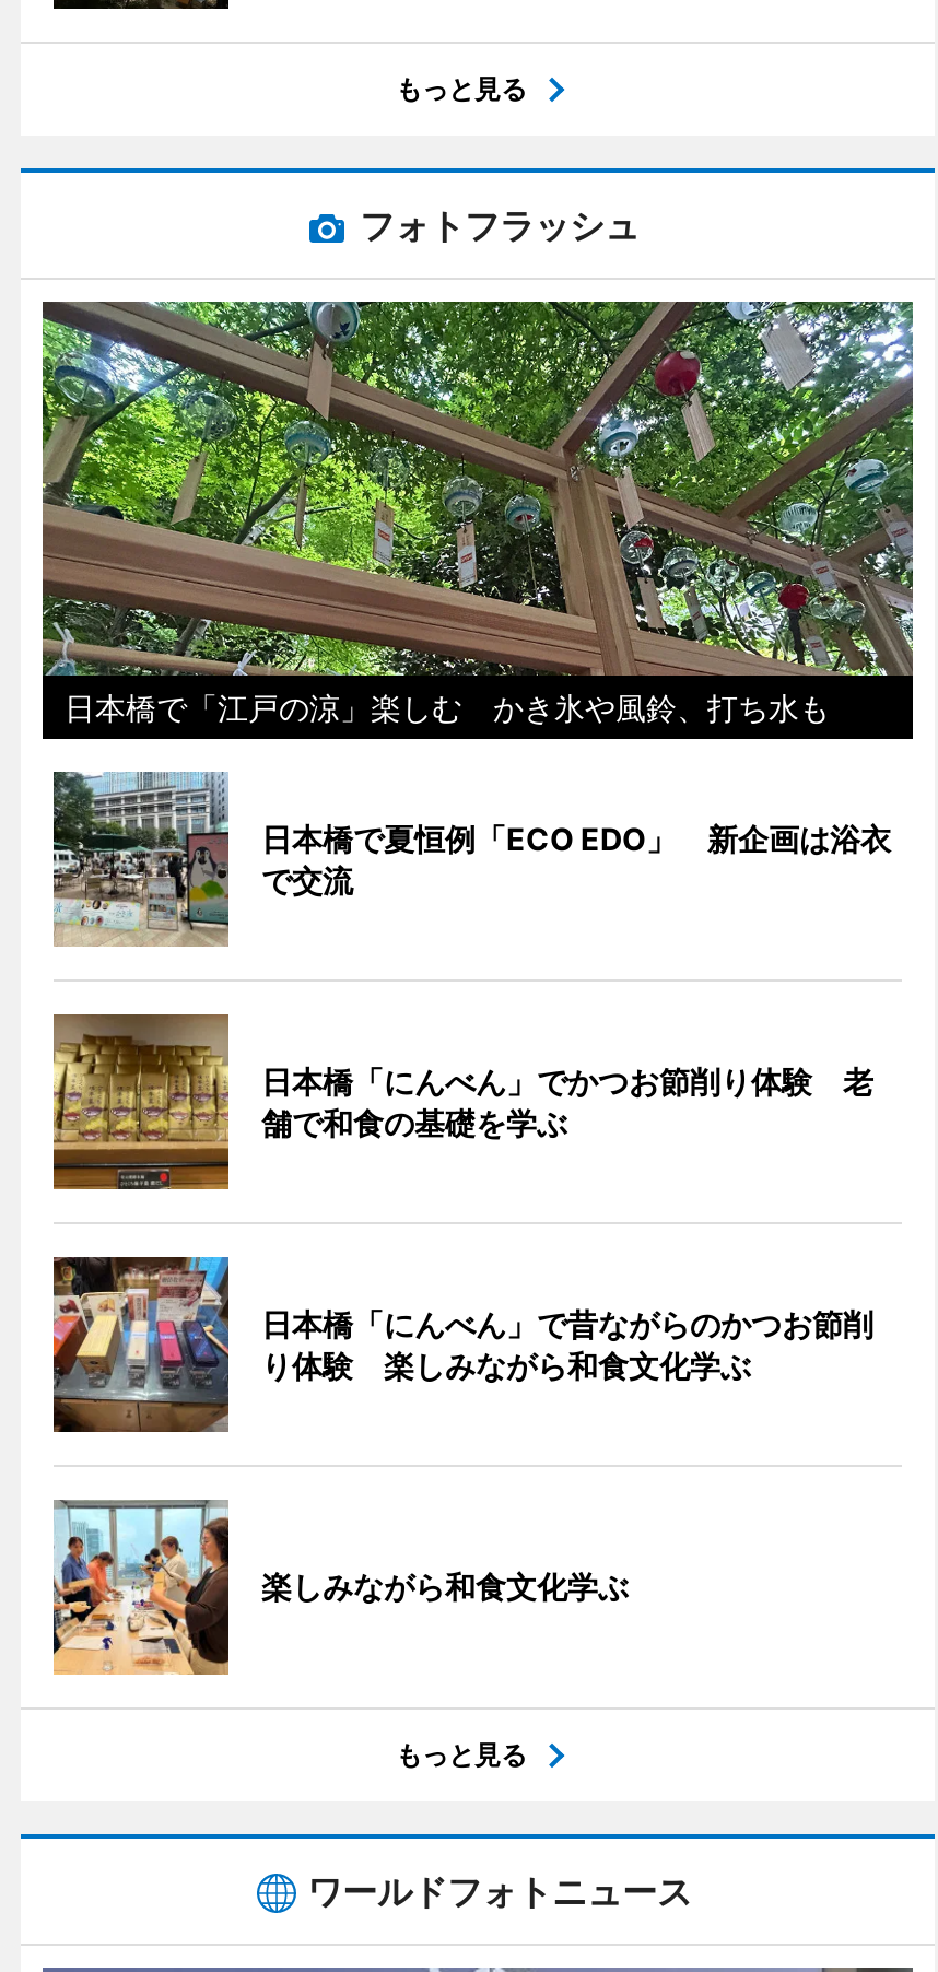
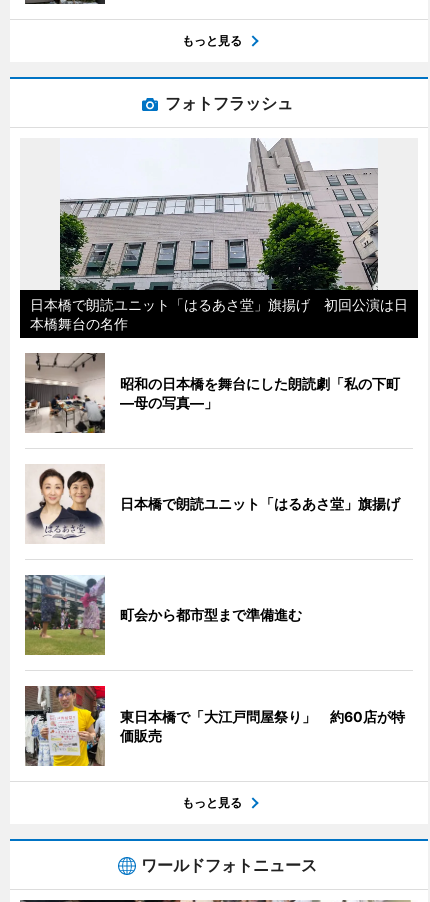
- [image]
- 日本橋で「江戸の涼」楽しむ かき氷や風鈴、打ち水も
+ [image]
+ 日本橋で朗読ユニット「はるあさ堂」旗揚げ 初回公演は日
+ 本橋舞台の名作

- [image]
- 日本橋で夏恒例「ECO EDO」 新企画は浴衣
- で交流
+ [image]
+ 昭和の日本橋を舞台にした朗読劇「私の下町
+ ―母の写真―」

- [image]
- 日本橋「にんべん」でかつお節削り体験 老
- 舗で和食の基礎を学ぶ
+ [image]
+ 日本橋で朗読ユニット「はるあさ堂」旗揚げ

- [image]
- 日本橋「にんべん」で昔ながらのかつお節削
- り体験 楽しみながら和食文化学ぶ
+ [image]
+ 町会から都市型まで準備進む

- [image]
- 楽しみながら和食文化学ぶ
+ [image]
+ 東日本橋で「大江戸問屋祭り」 約60店が特
+ 価販売
